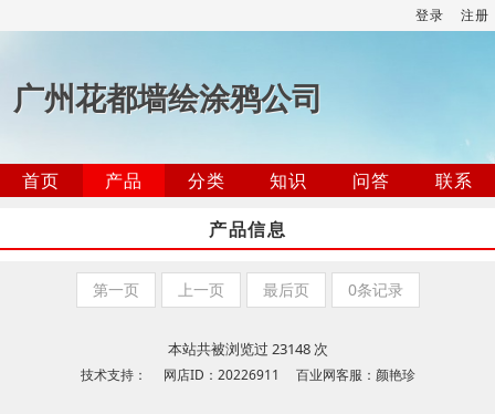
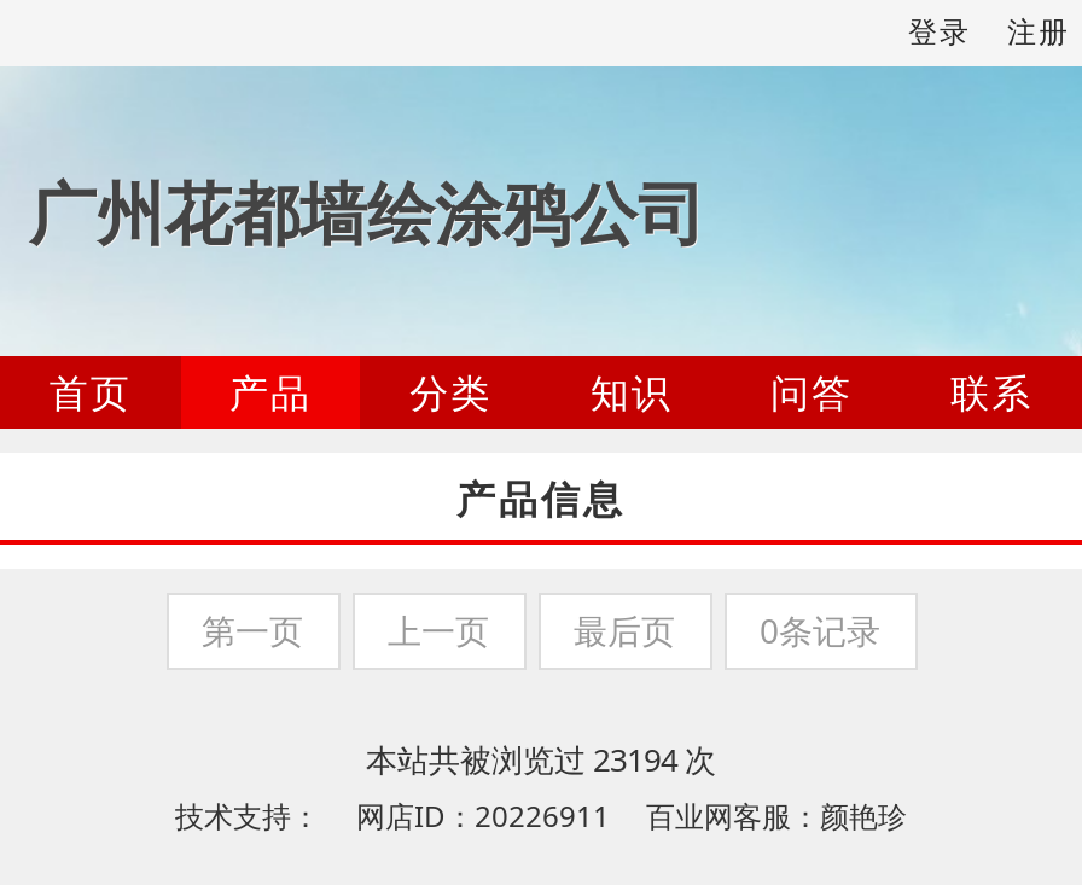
- 本站共被浏览过 23148 次
+ 本站共被浏览过 23194 次
